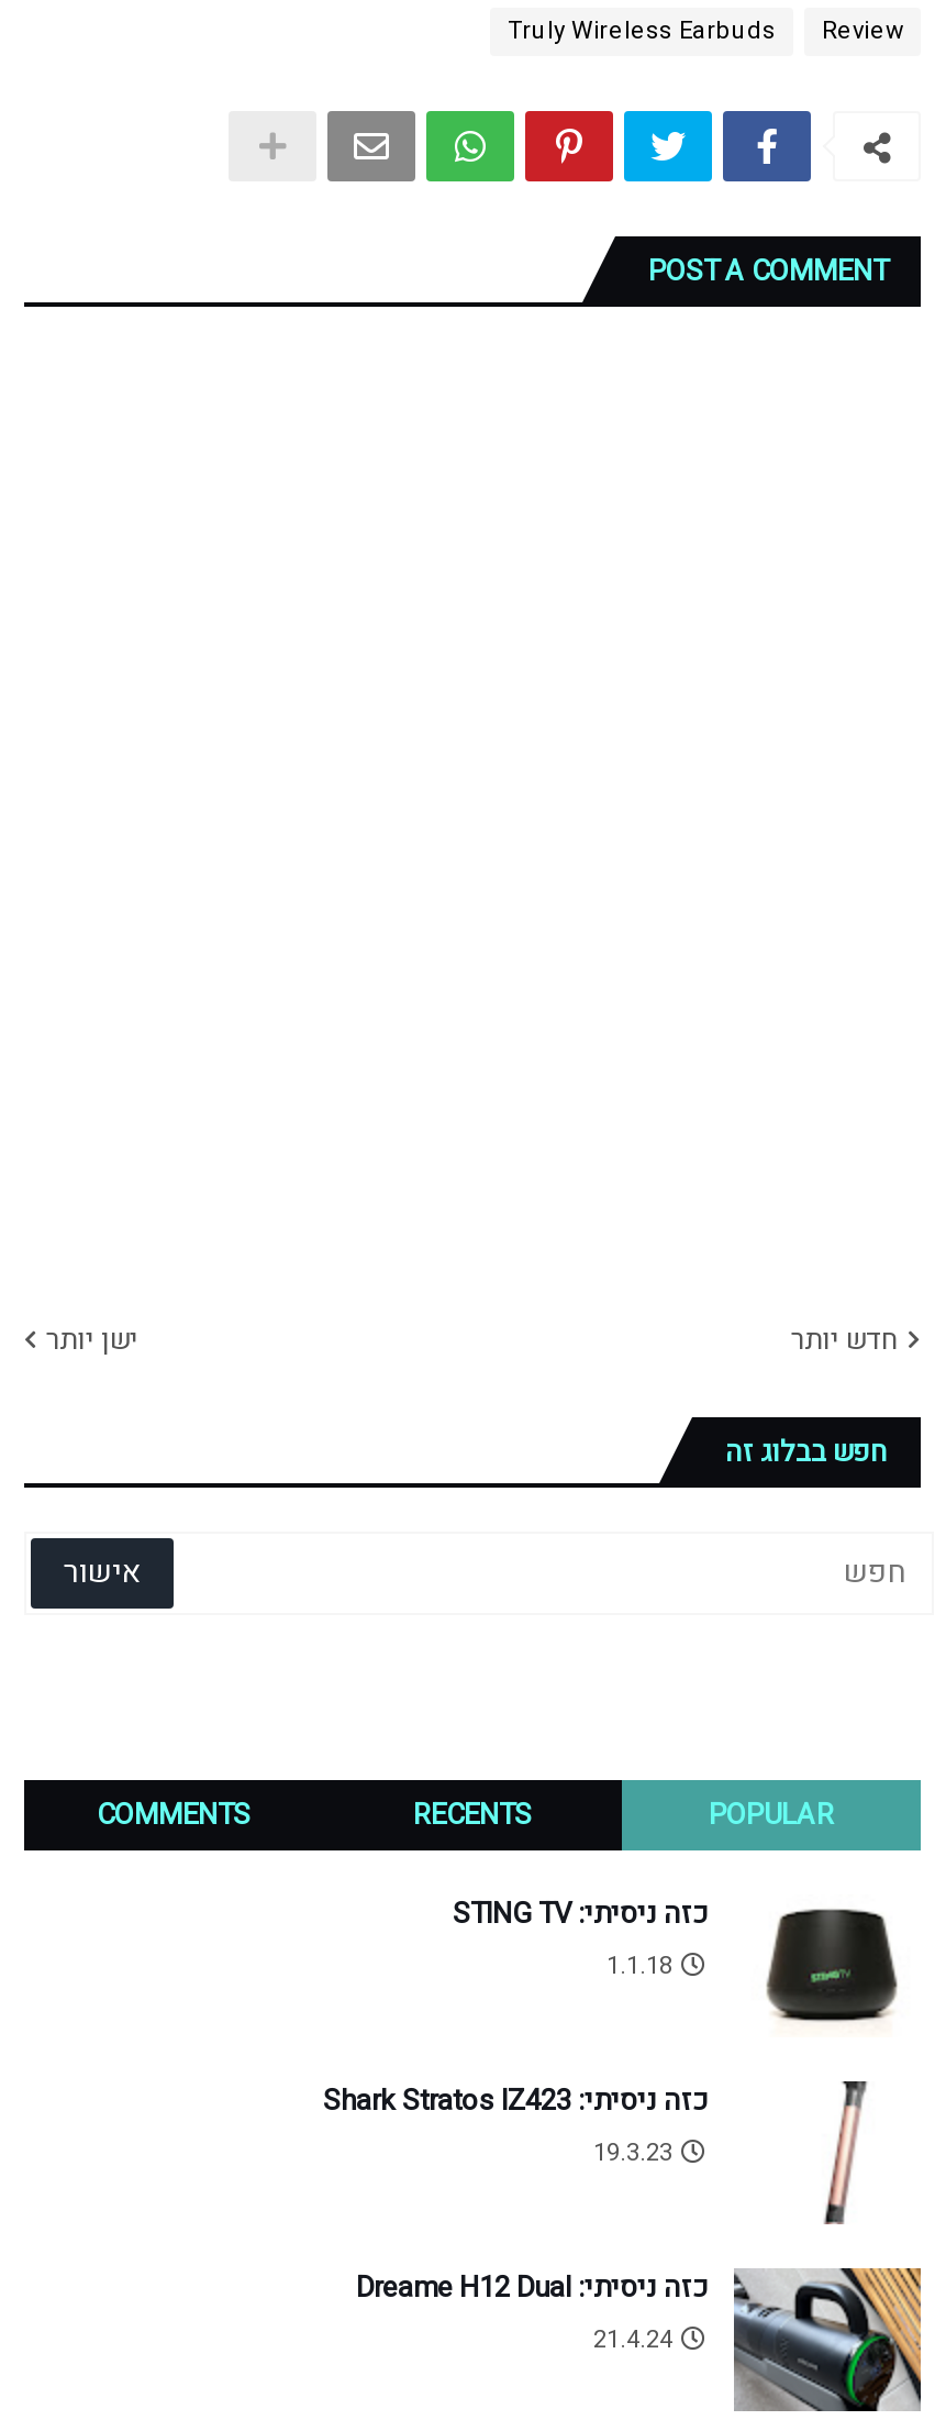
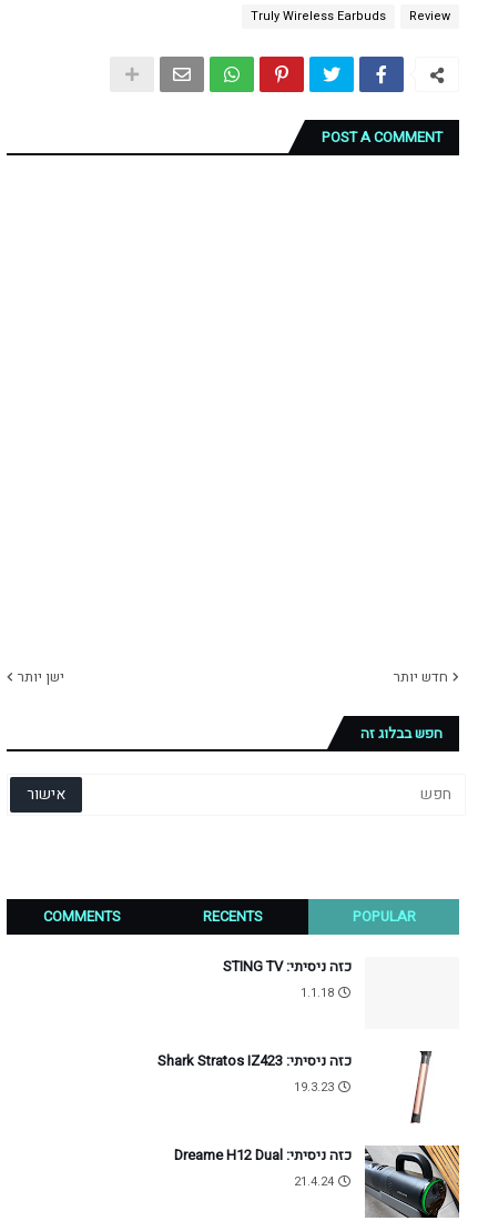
- [image]
